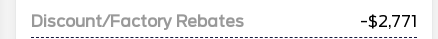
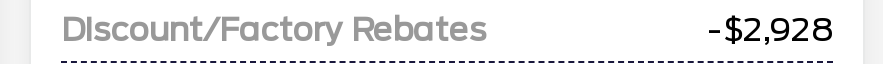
- -$2,771
+ -$2,928
